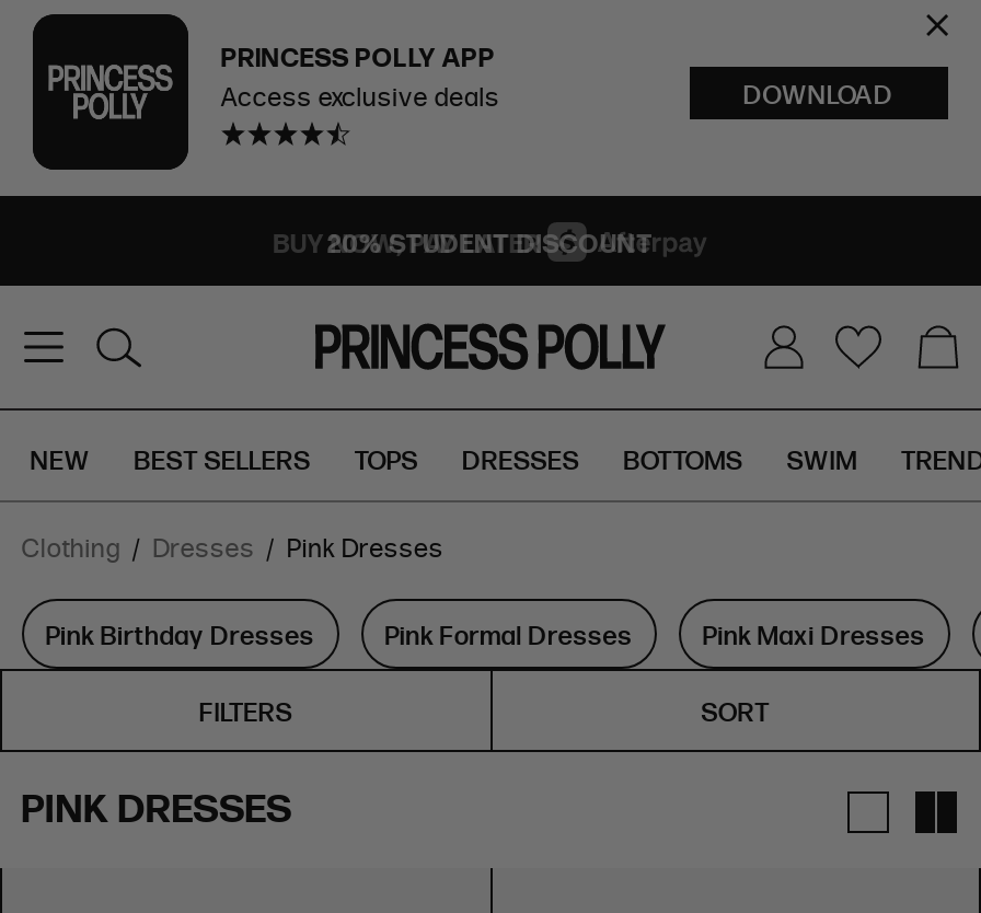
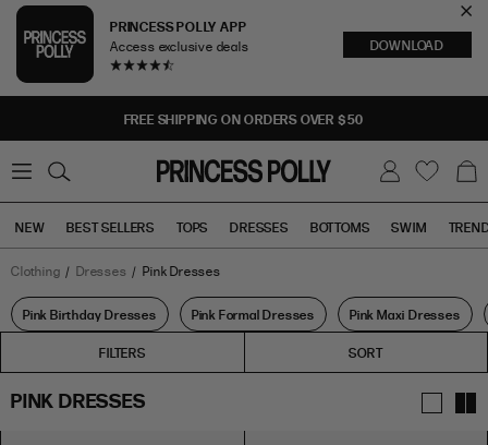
- 20% STUDENT DISCOUNT
+ FREE SHIPPING ON ORDERS OVER $50
